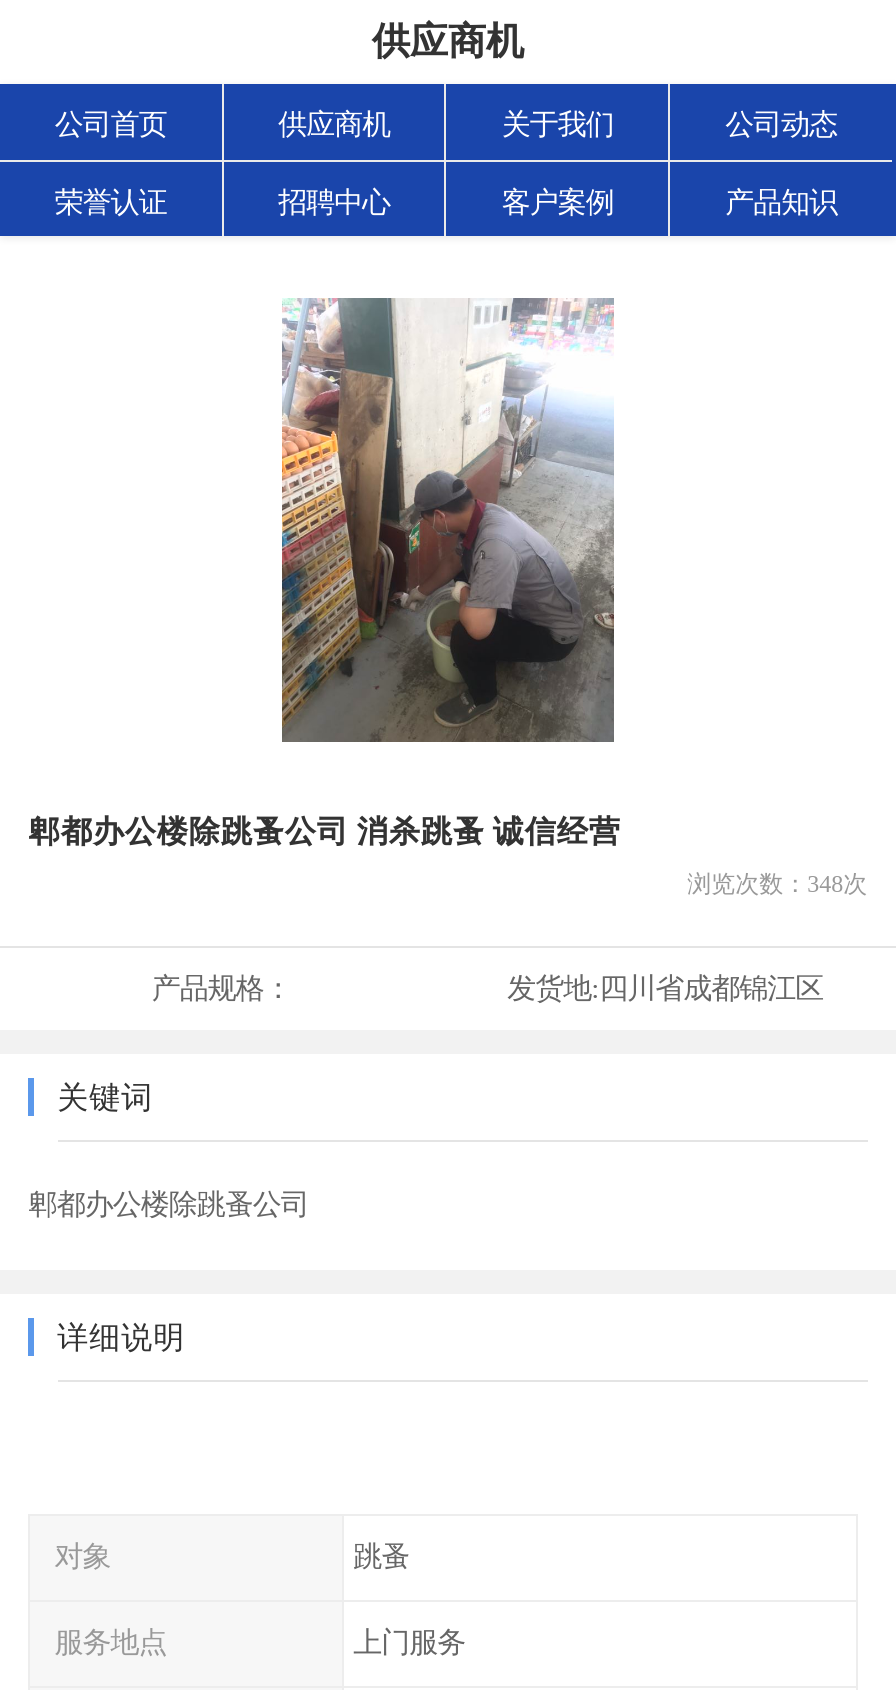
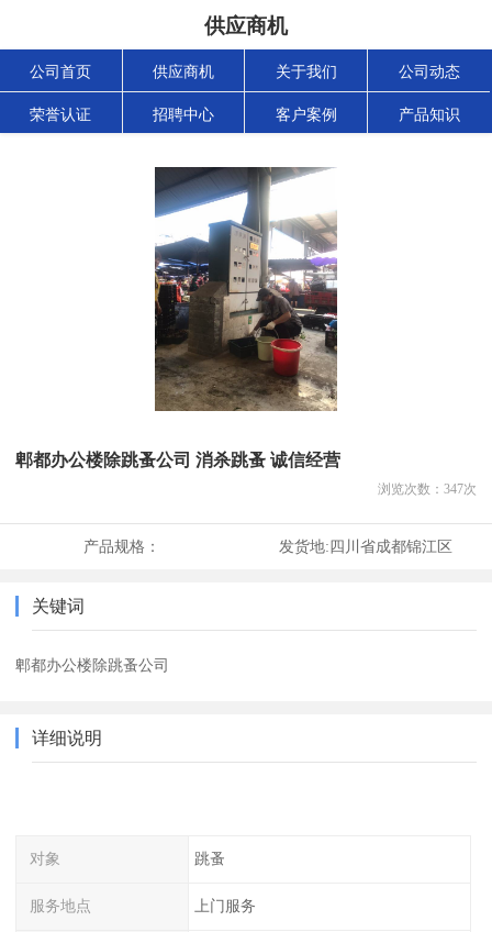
- [image]
+ [image]

- 浏览次数：348次
+ 浏览次数：347次
